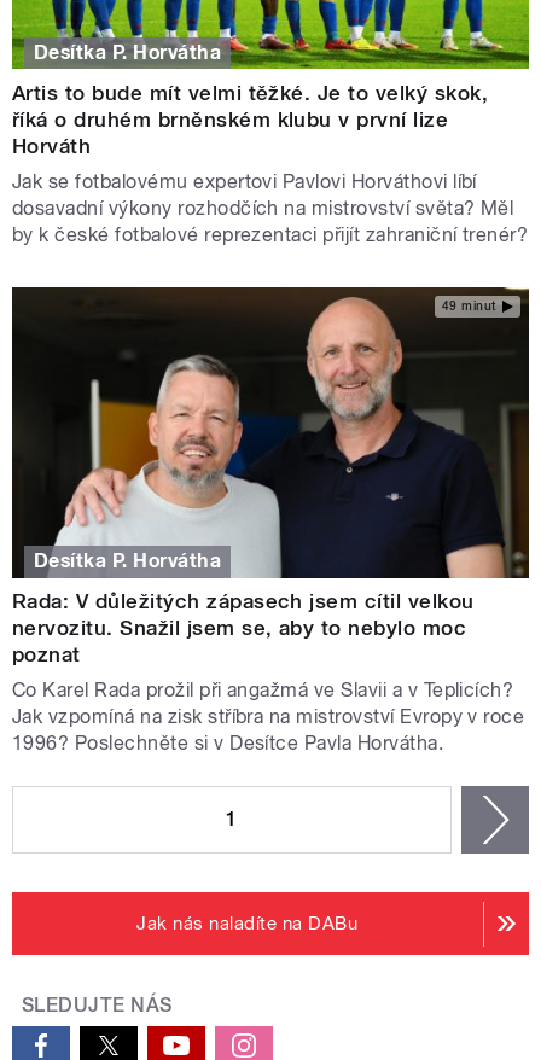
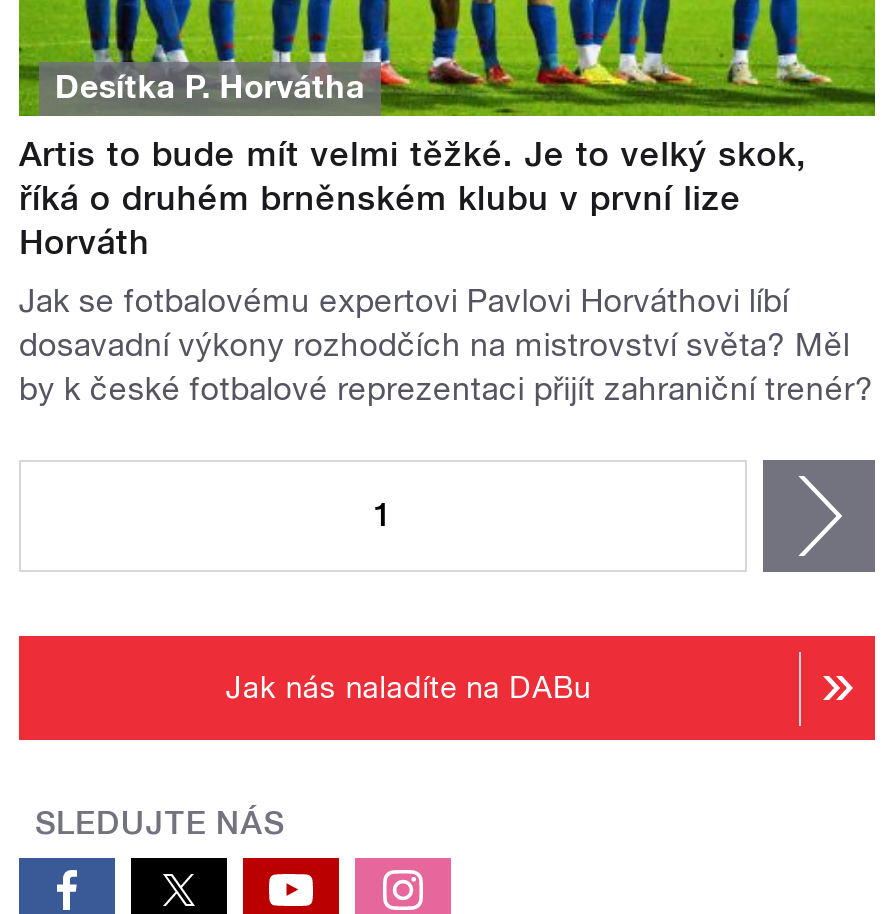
- [image]
- 49 minut

- Desítka P. Horvátha
- Rada: V důležitých zápasech jsem cítil velkou
- nervozitu. Snažil jsem se, aby to nebylo moc
- poznat
- Co Karel Rada prožil při angažmá ve Slavii a v Teplicích?
- Jak vzpomíná na zisk stříbra na mistrovství Evropy v roce
- 1996? Poslechněte si v Desítce Pavla Horvátha.
